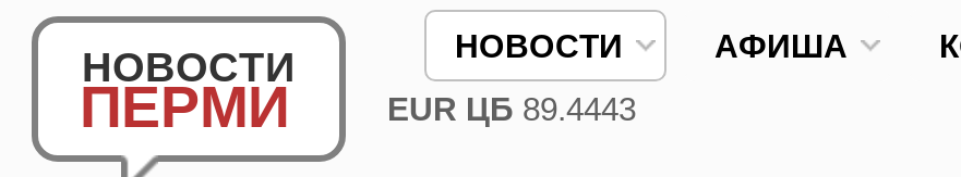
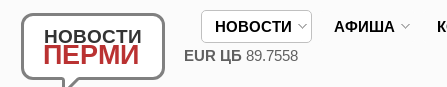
- EUR ЦБ 89.4443
+ EUR ЦБ 89.7558
